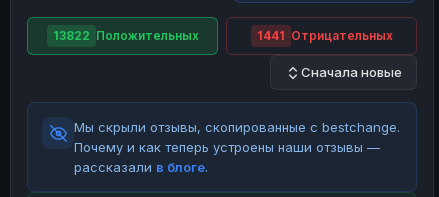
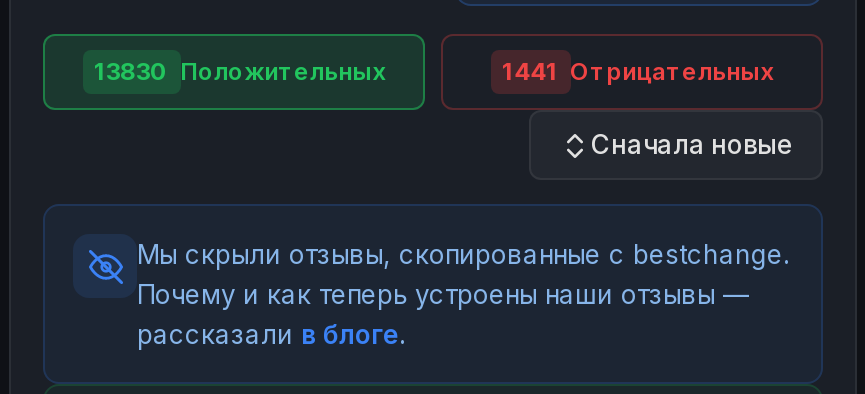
- 13822 Положительных
+ 13830 Положительных
